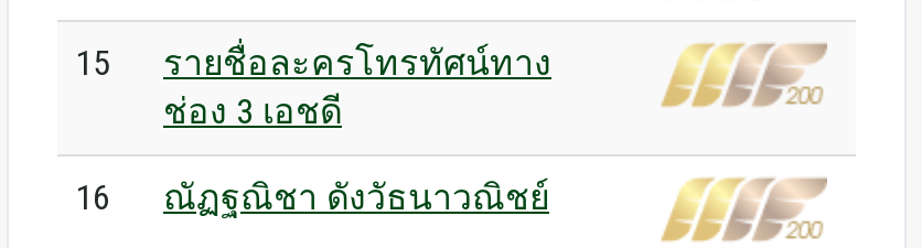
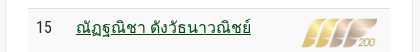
- รายชื่อละครโทรทัศน์ทาง
- ช่อง 3 เอชดี
- 16
